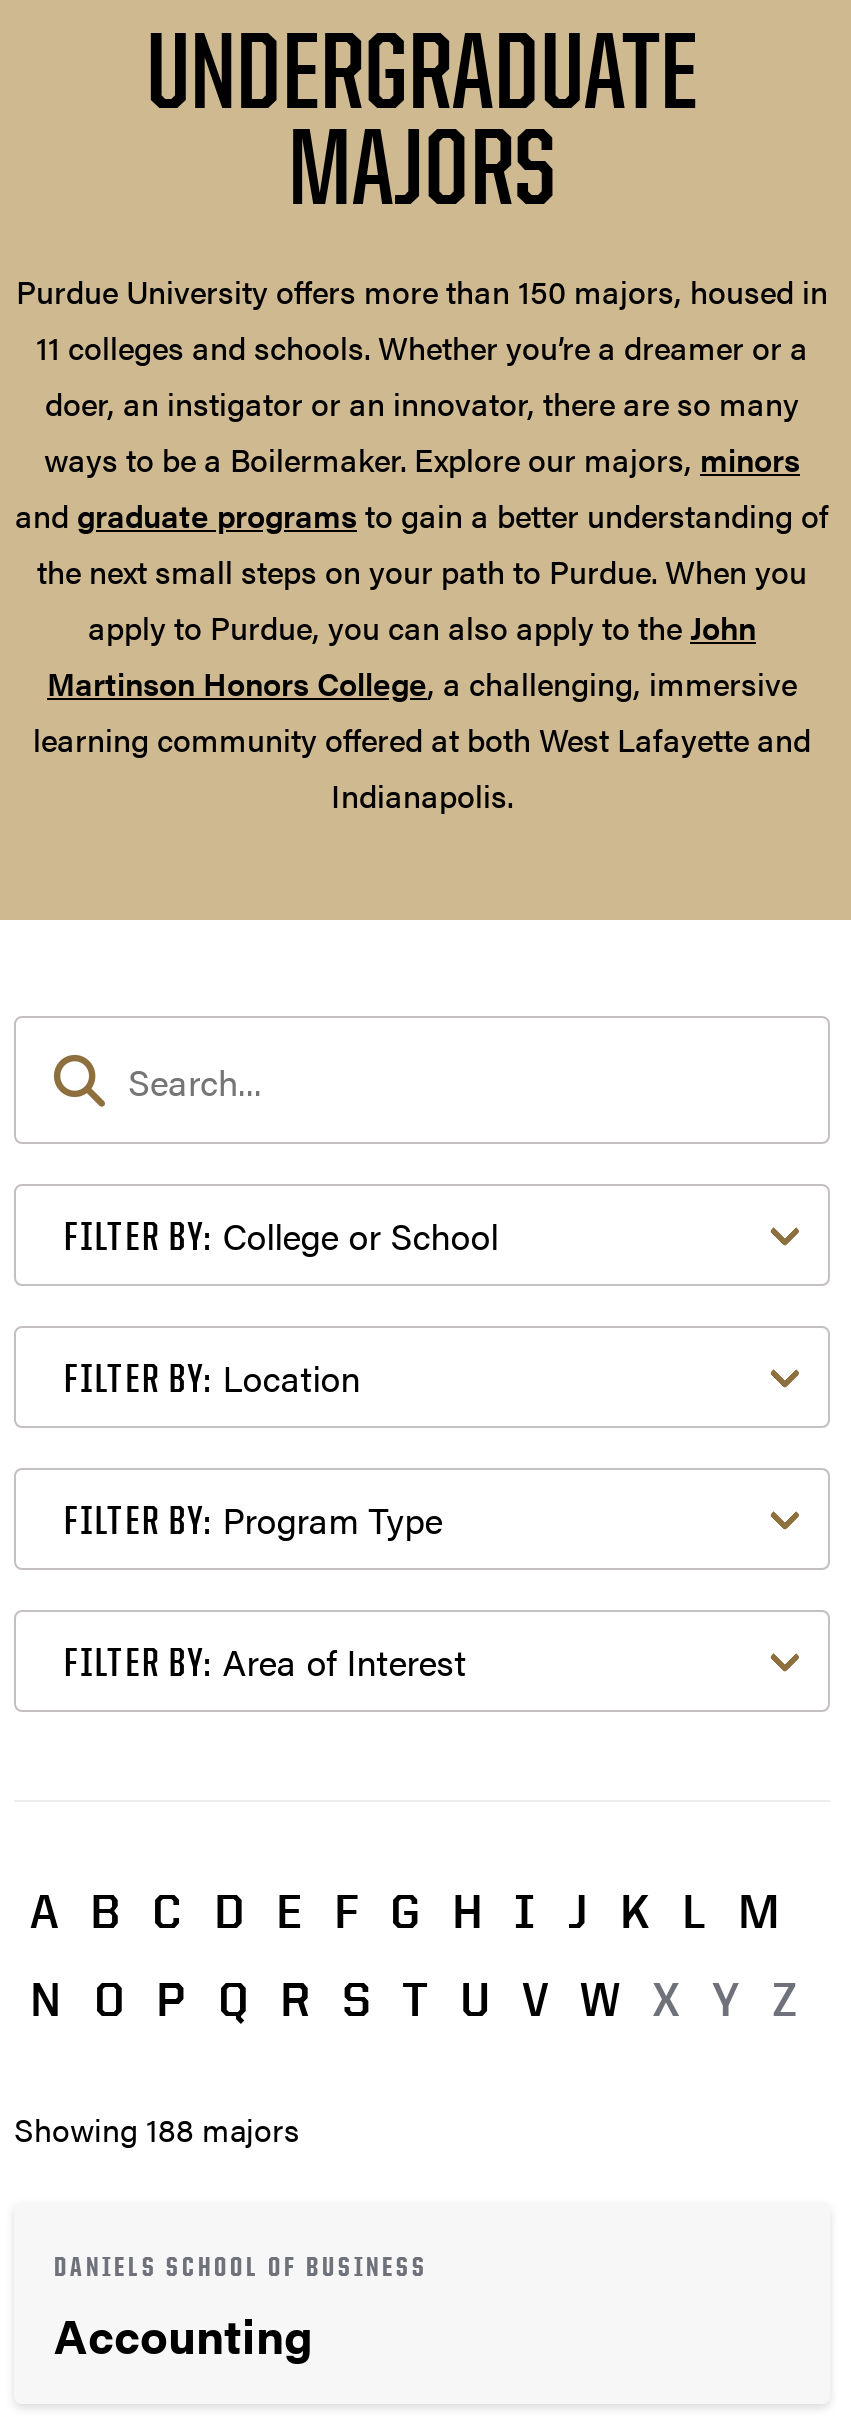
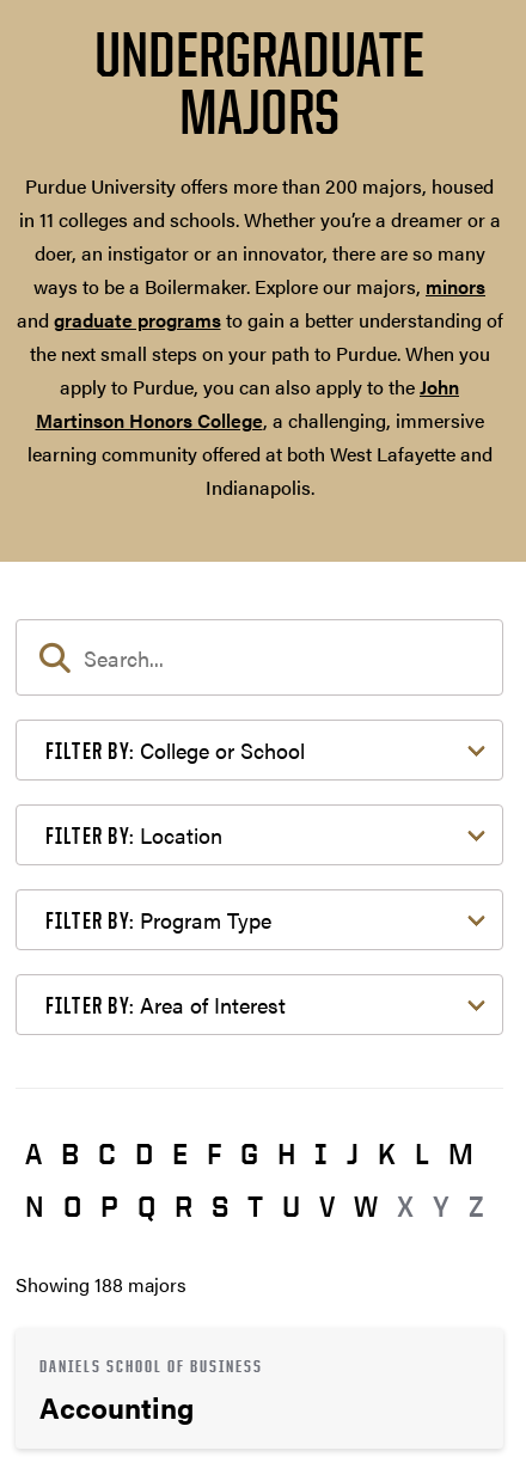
- Purdue University offers more than 150 majors, housed in
- 11 colleges and schools. Whether you’re a dreamer or a
+ Purdue University offers more than 200 majors, housed
+ in 11 colleges and schools. Whether you’re a dreamer or a
